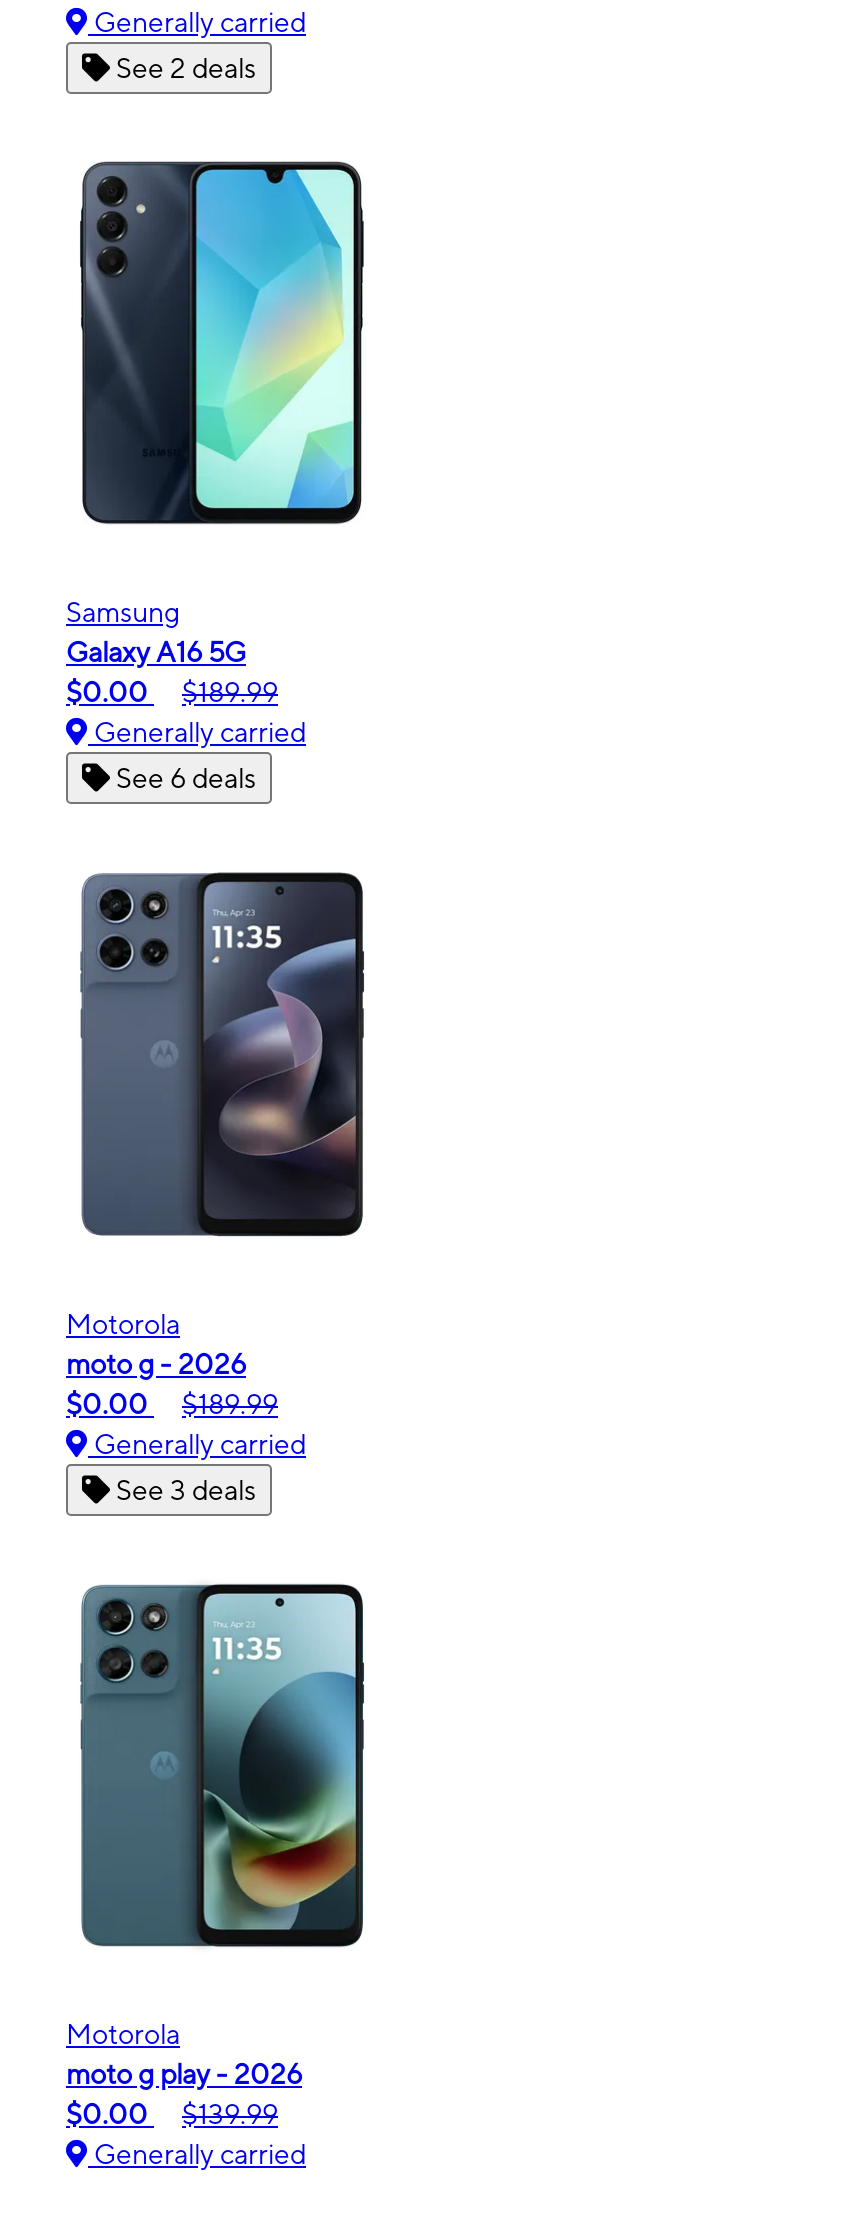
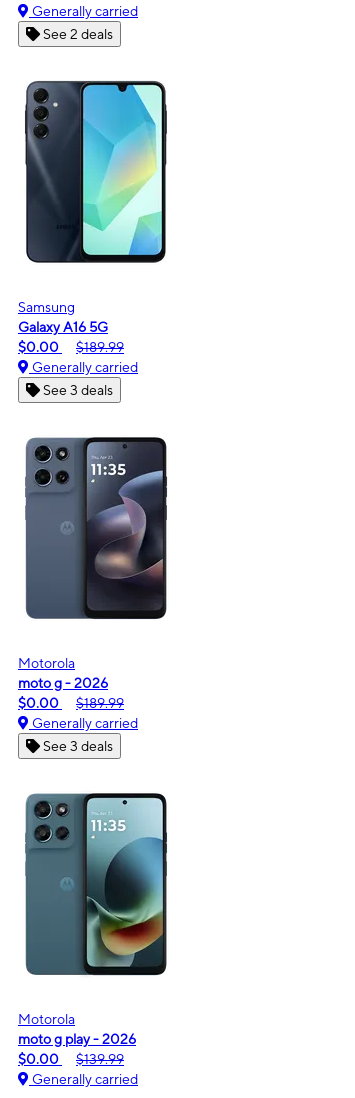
- See 6 deals
+ See 3 deals
